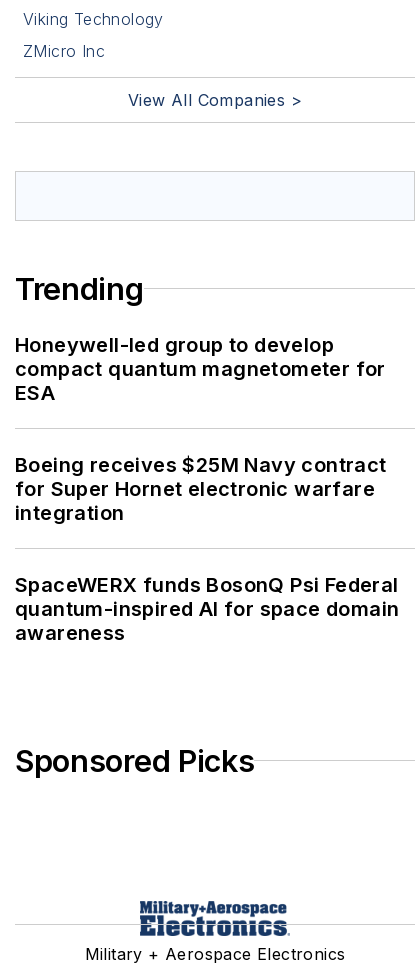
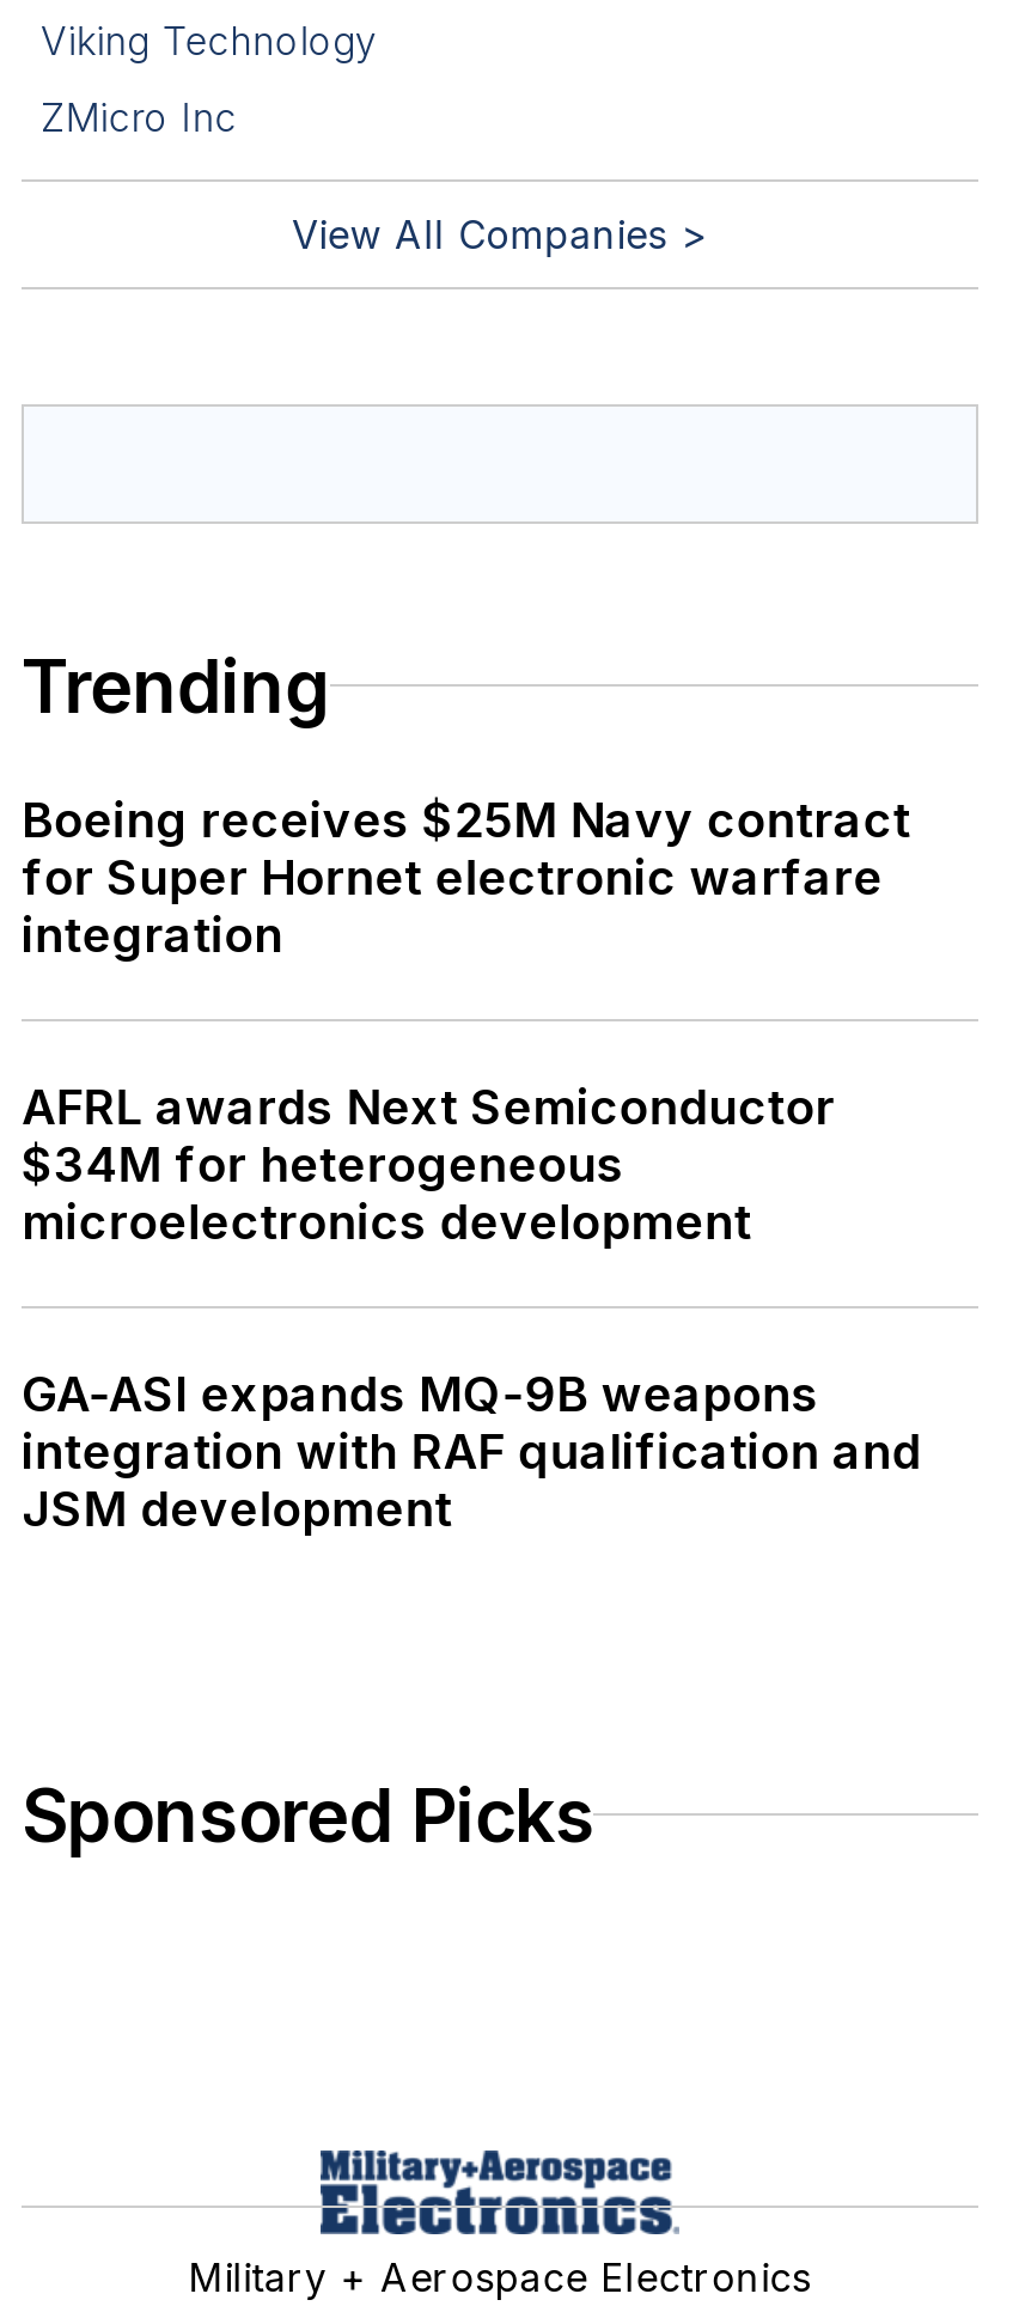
- Honeywell-led group to develop
- compact quantum magnetometer for
- ESA

moved up: Boeing receives $25M Navy contract | for Super Hornet electronic warfare | integration

- SpaceWERX funds BosonQ Psi Federal
- quantum-inspired AI for space domain
- awareness
+ AFRL awards Next Semiconductor
+ $34M for heterogeneous
+ microelectronics development
+ GA-ASI expands MQ-9B weapons
+ integration with RAF qualification and
+ JSM development
